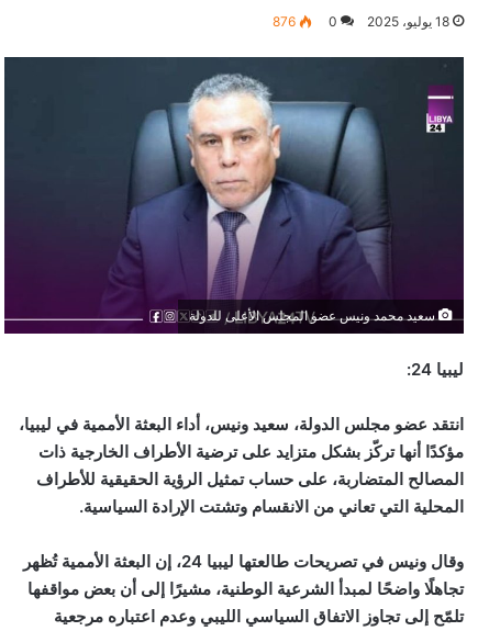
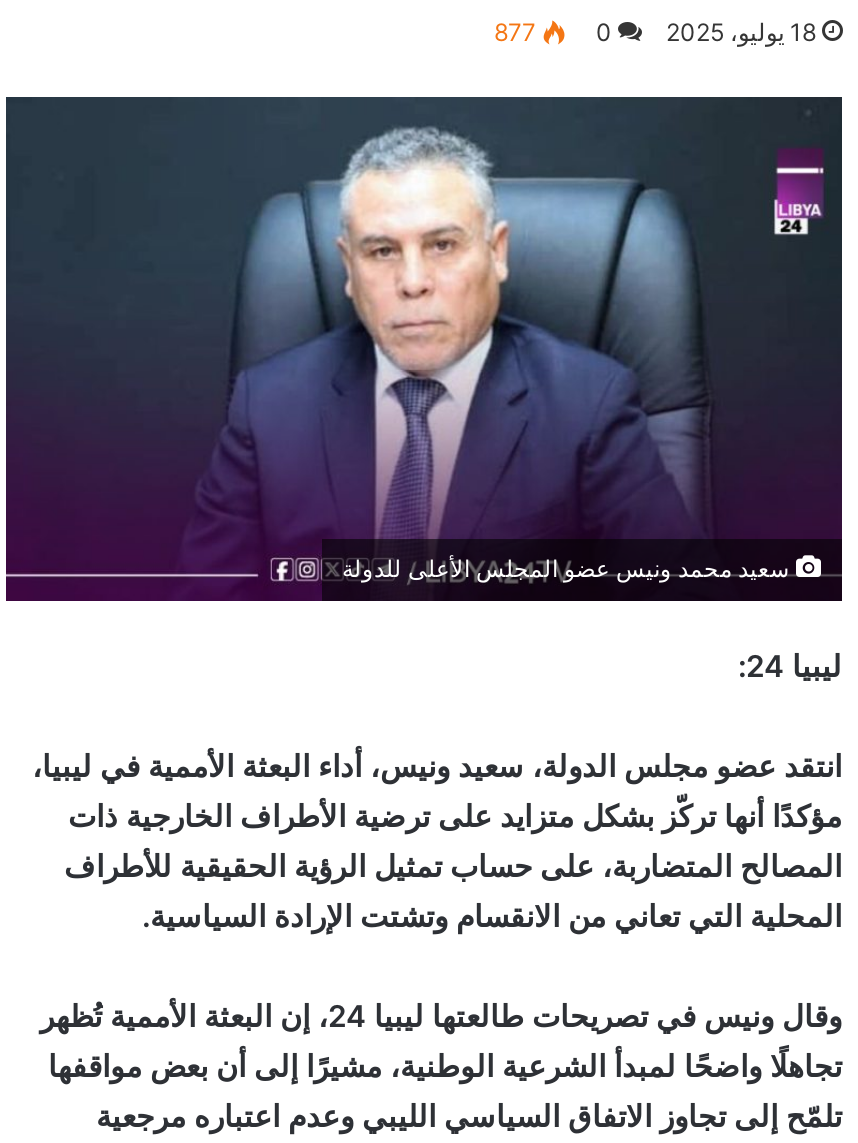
- 876 0
+ 877 0
